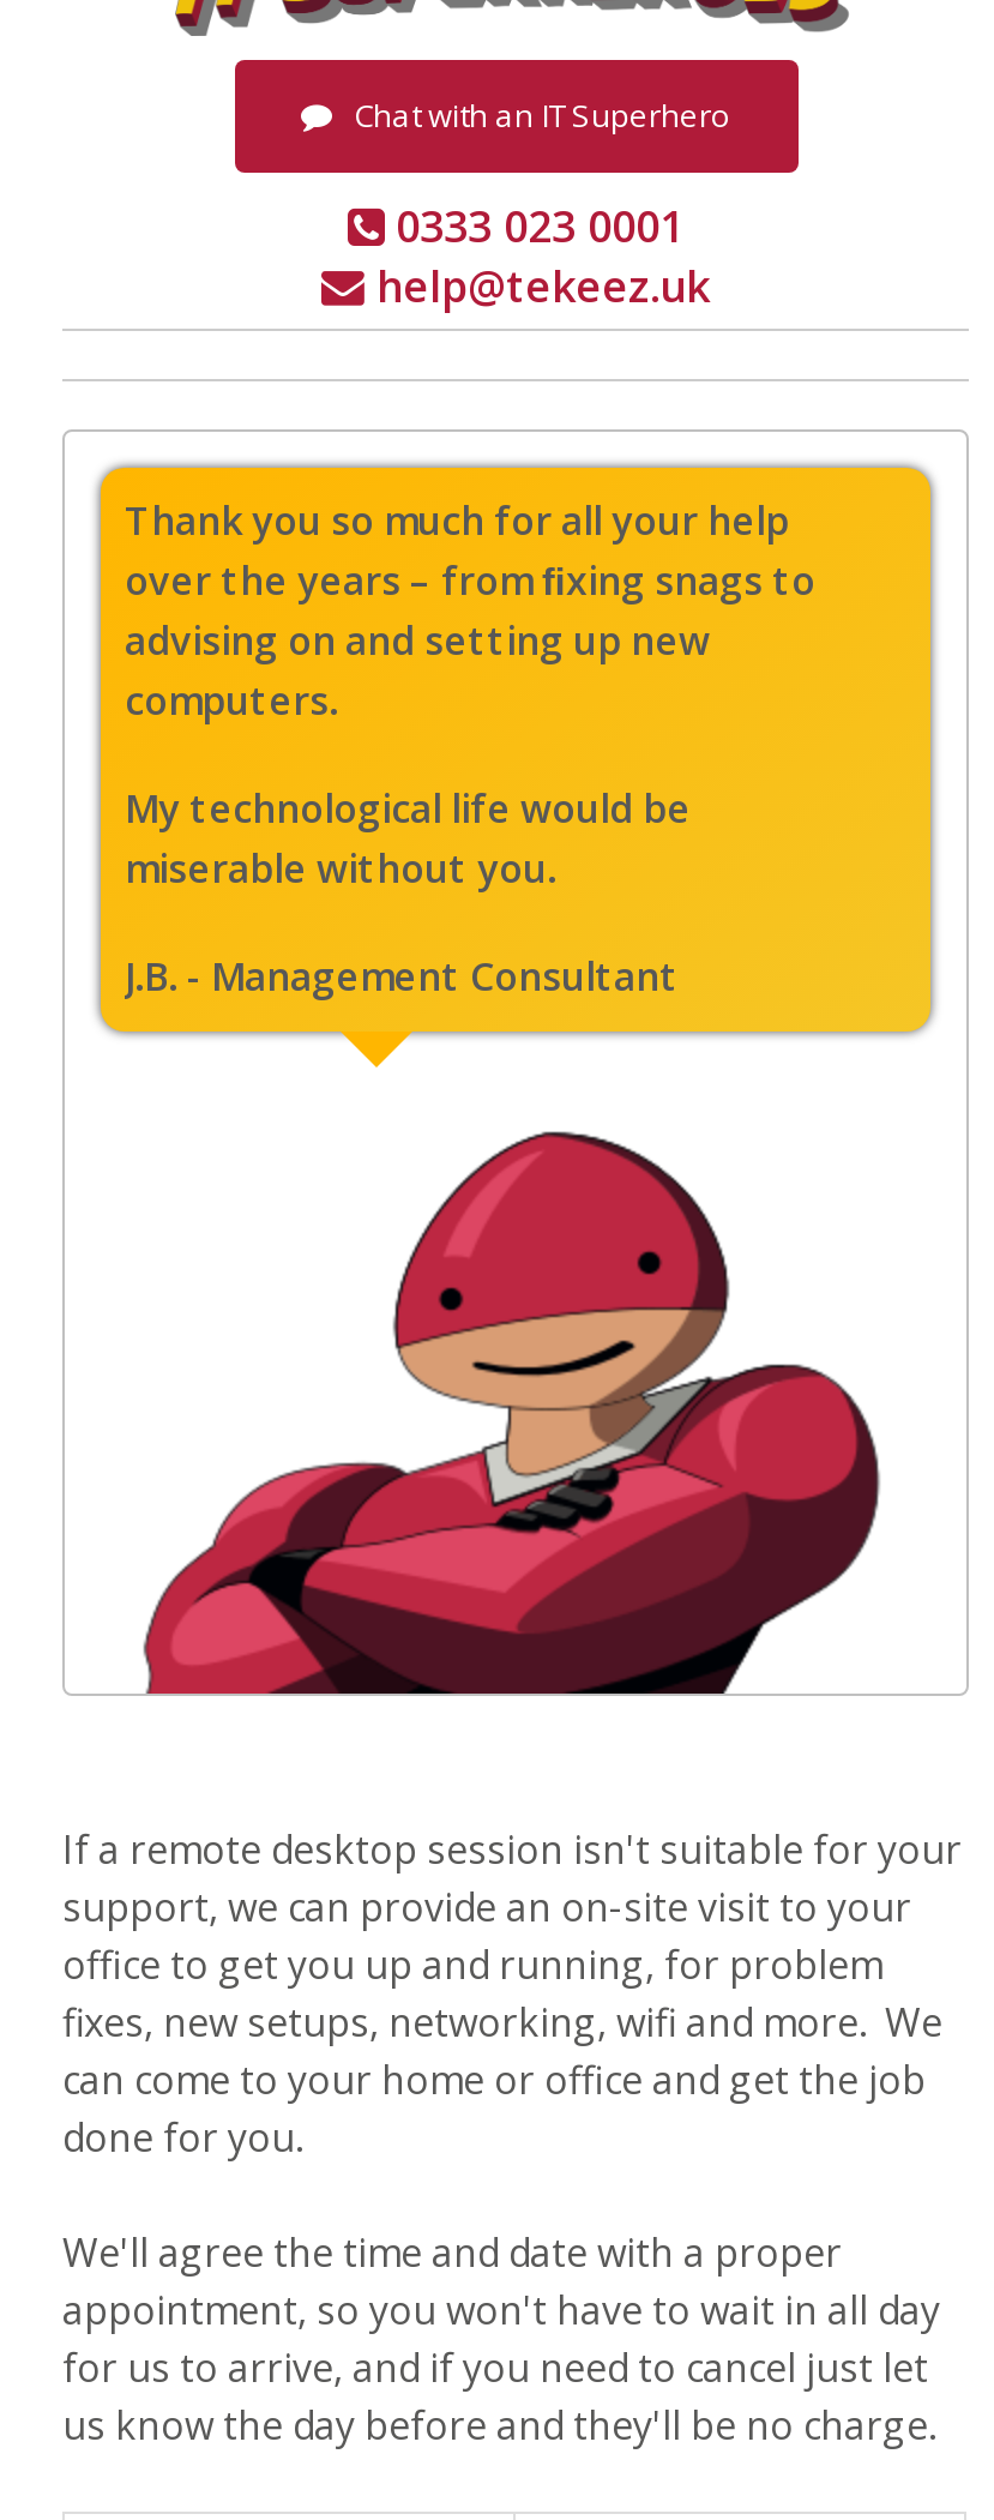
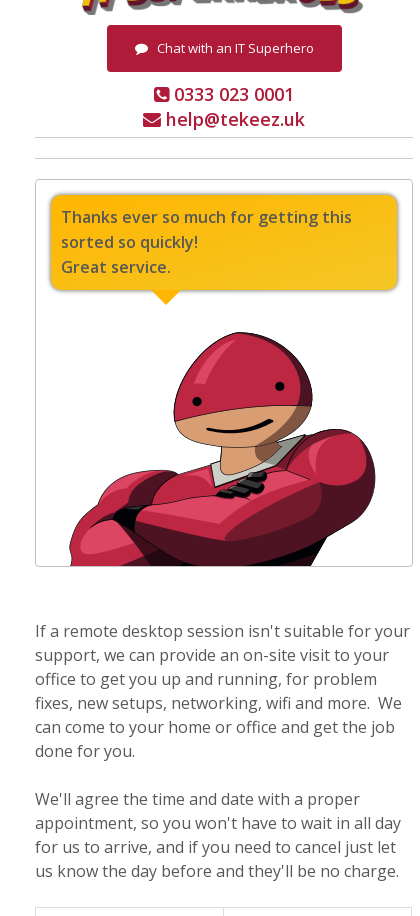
- Thank you so much for all your help
- over the years – from ﬁxing snags to
- advising on and setting up new
- computers.
- My technological life would be
- miserable without you.
- J.B. - Management Consultant
+ Thanks ever so much for getting this
+ sorted so quickly!
+ Great service.
